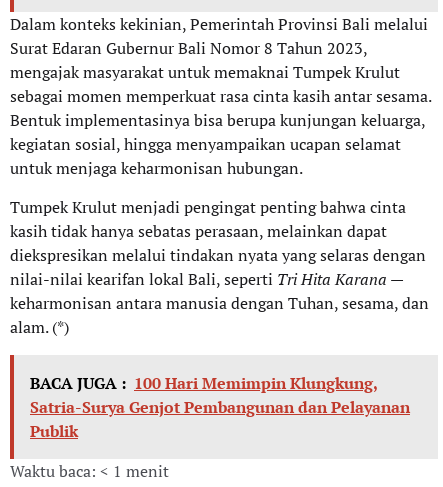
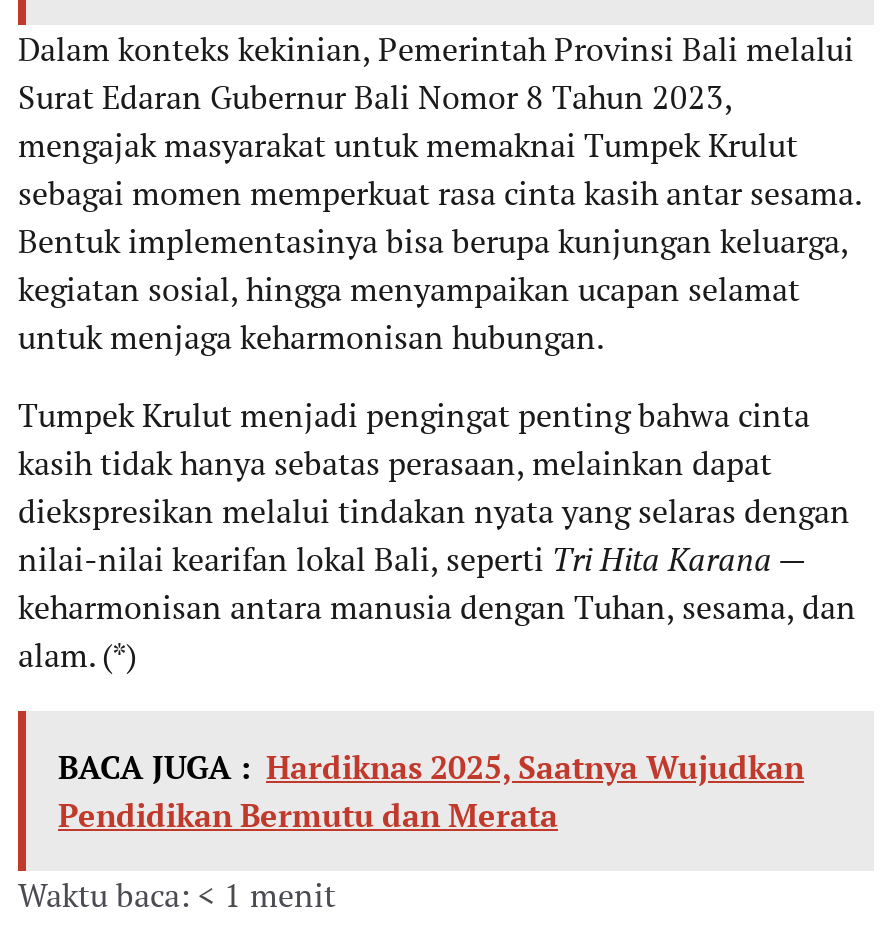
- BACA JUGA : 100 Hari Memimpin Klungkung,
- Satria-Surya Genjot Pembangunan dan Pelayanan
- Publik
+ BACA JUGA : Hardiknas 2025, Saatnya Wujudkan
+ Pendidikan Bermutu dan Merata
